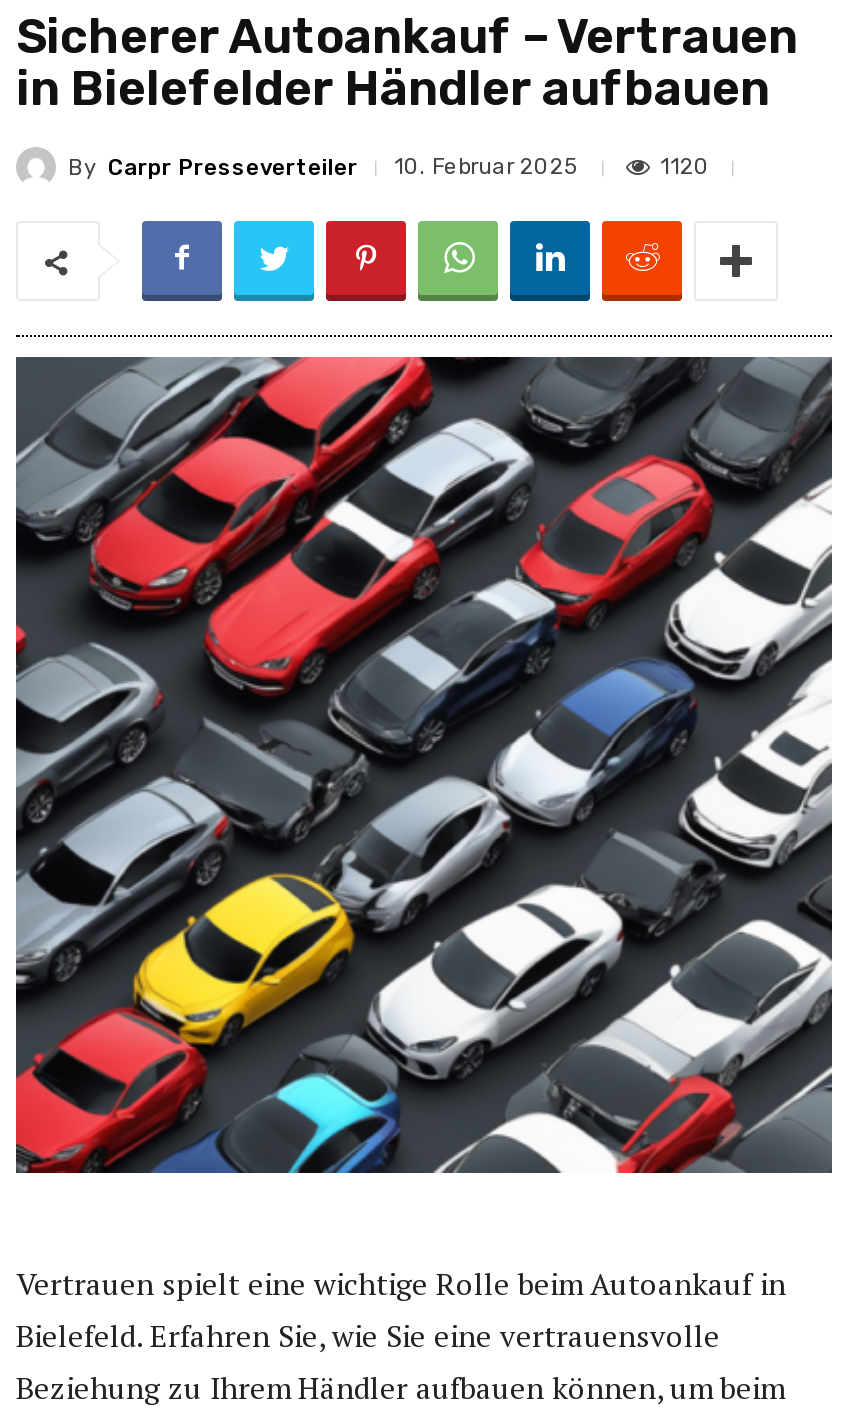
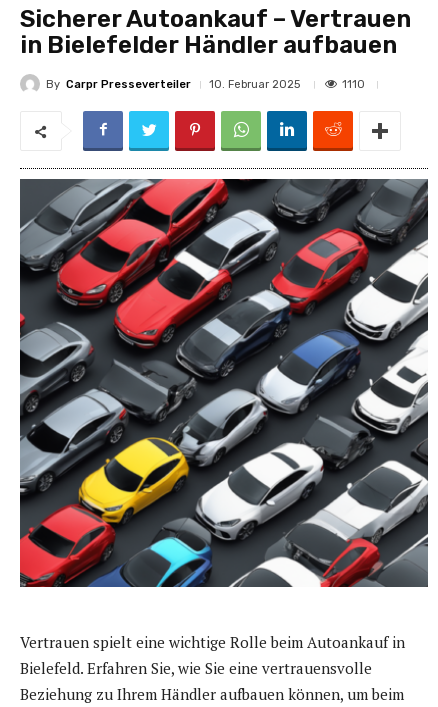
- 1120
+ 1110
